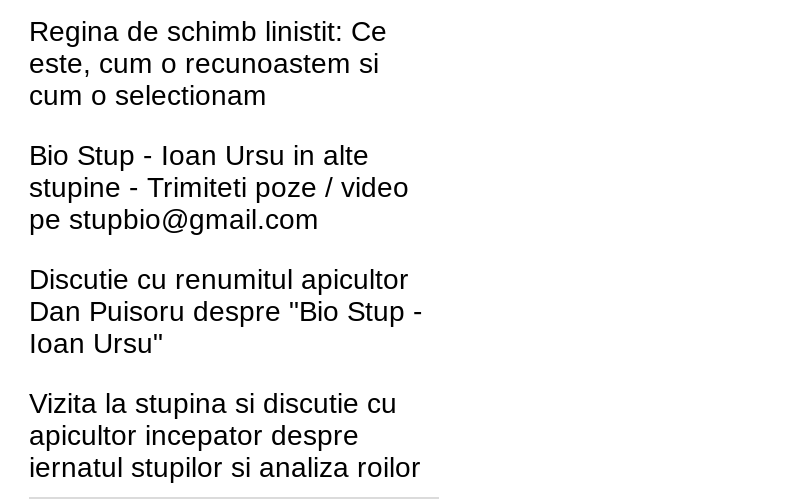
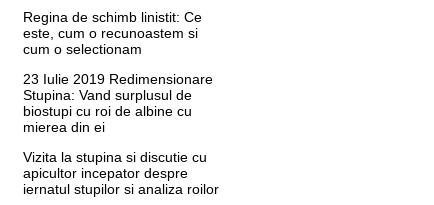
- Bio Stup - Ioan Ursu in alte
- stupine - Trimiteti poze / video
- pe stupbio@gmail.com
- Discutie cu renumitul apicultor
- Dan Puisoru despre "Bio Stup -
- Ioan Ursu"
+ 23 Iulie 2019 Redimensionare
+ Stupina: Vand surplusul de
+ biostupi cu roi de albine cu
+ mierea din ei
